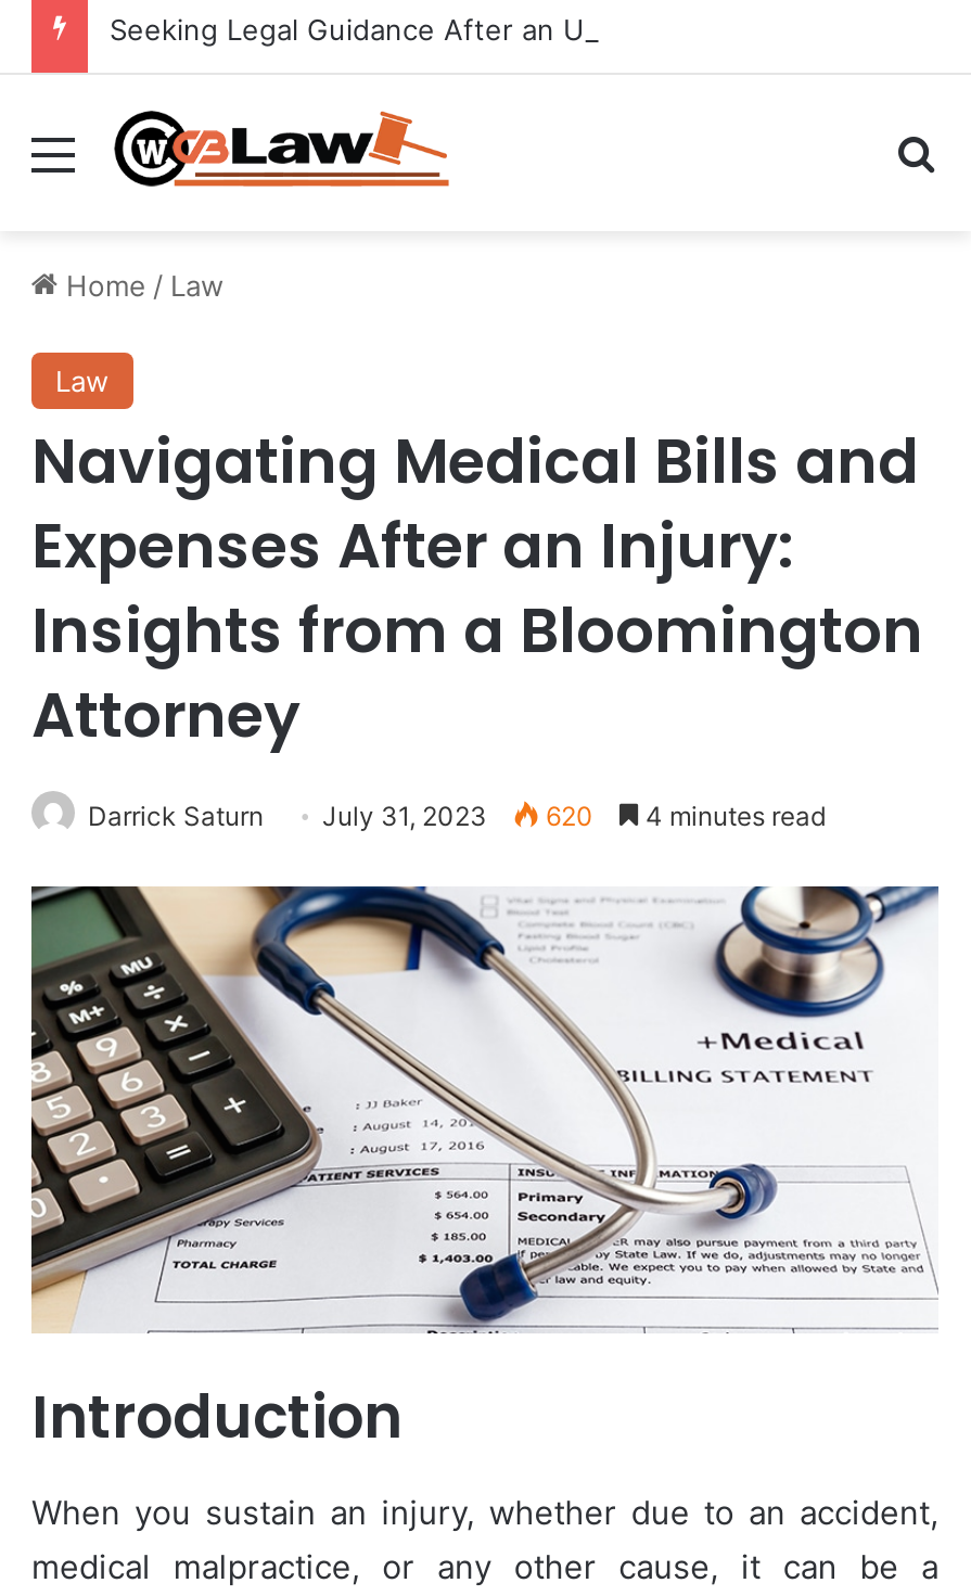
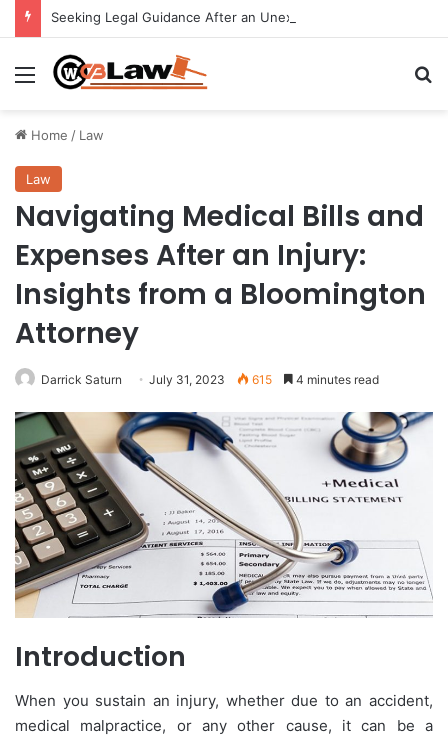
- Darrick Saturn July 31, 2023 620 4 minutes read
+ Darrick Saturn July 31, 2023 615 4 minutes read
